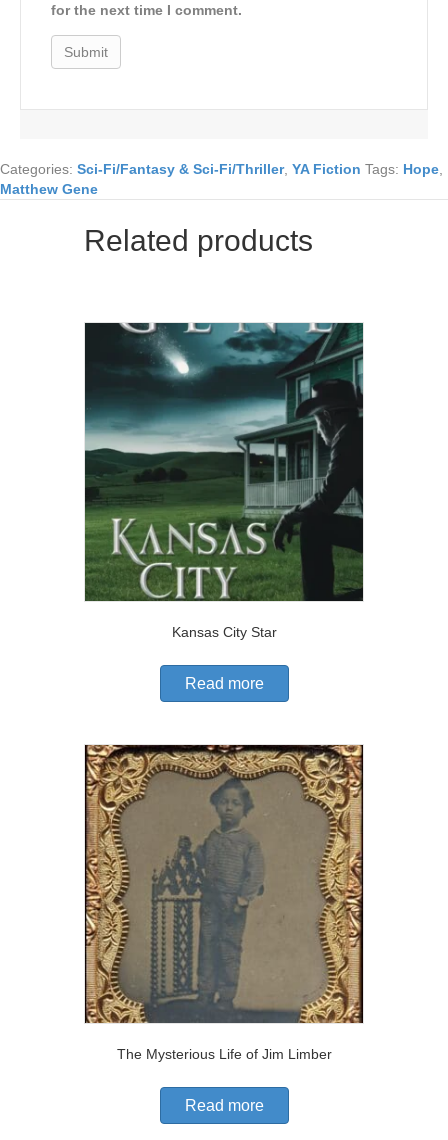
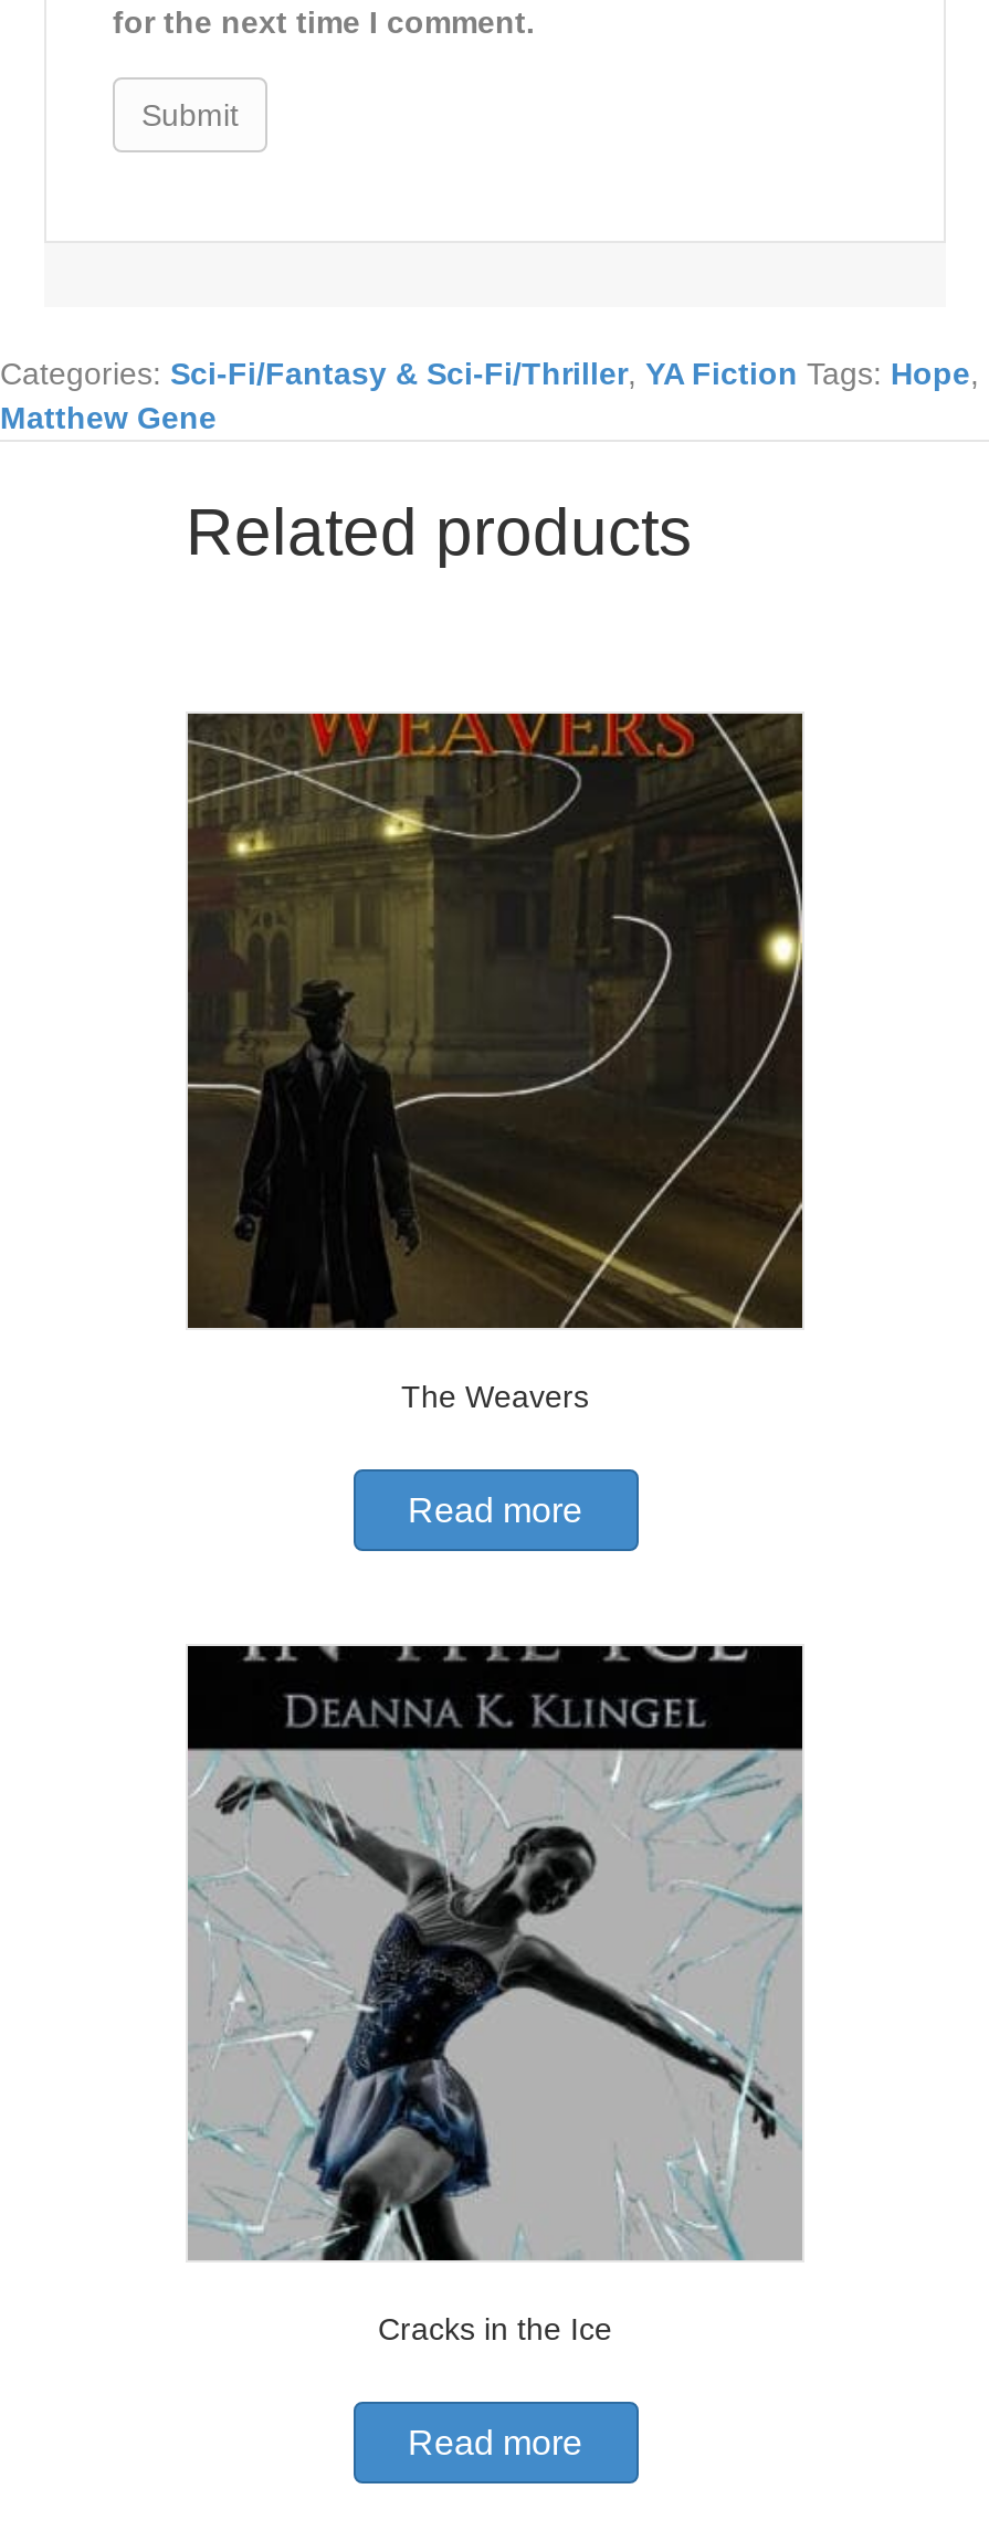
- [image]
- Kansas City Star
+ [image]
+ The Weavers

- [image]
- The Mysterious Life of Jim Limber
+ [image]
+ Cracks in the Ice
